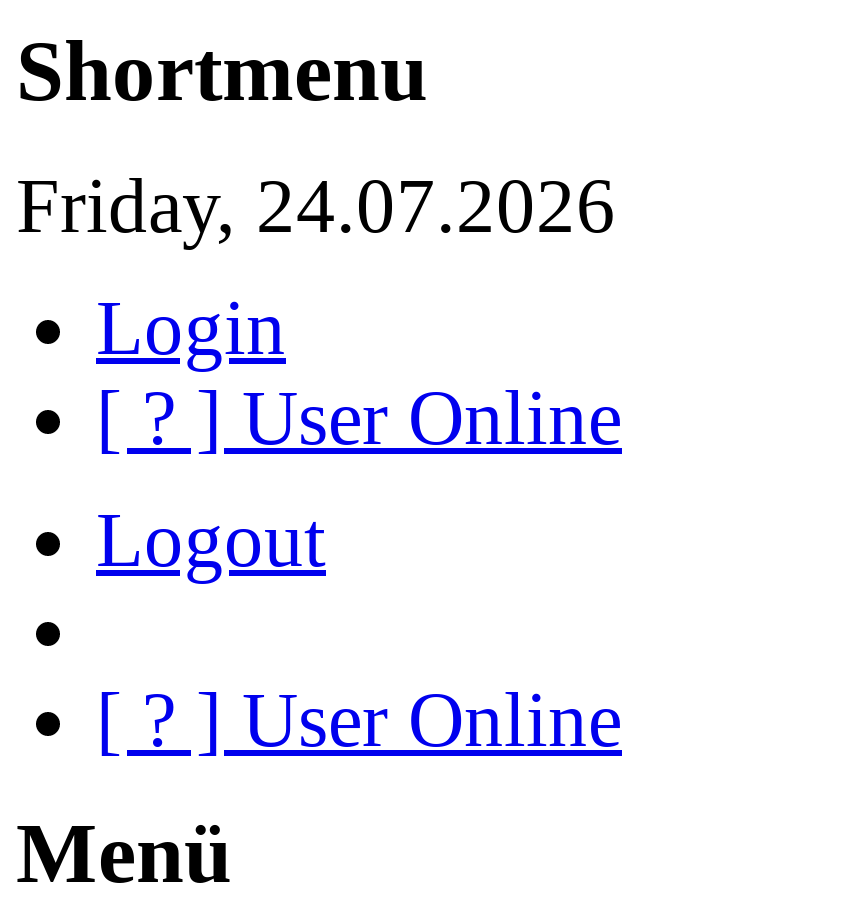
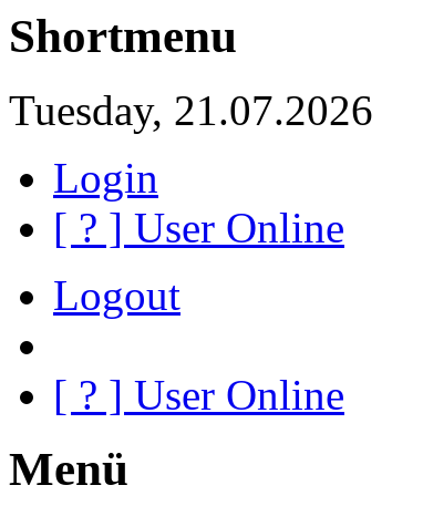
- Friday, 24.07.2026
+ Tuesday, 21.07.2026
